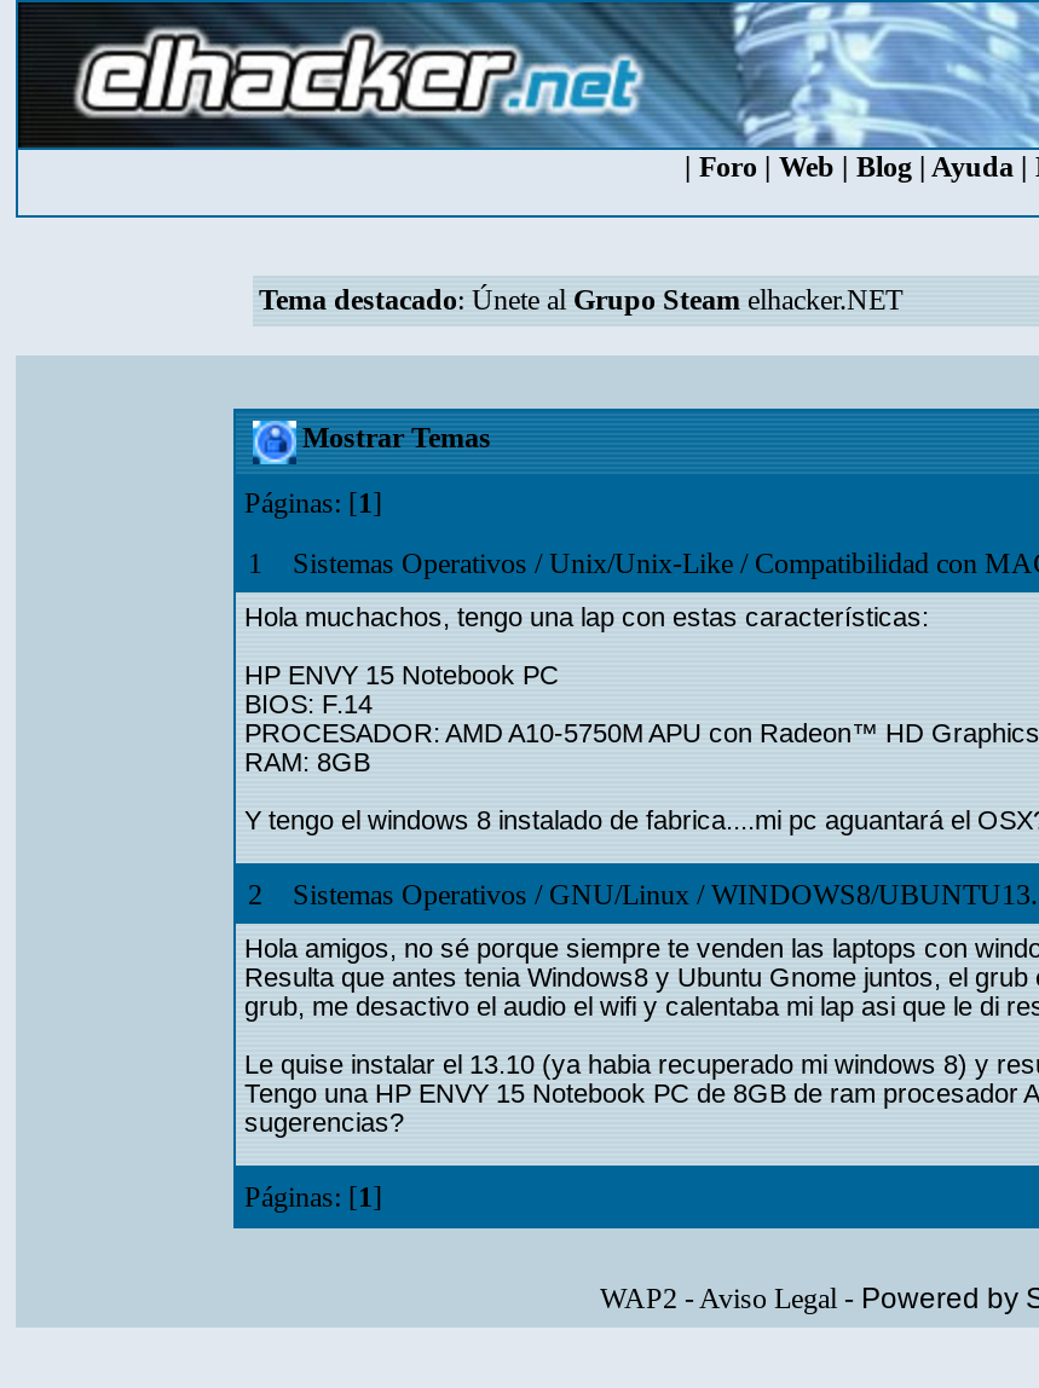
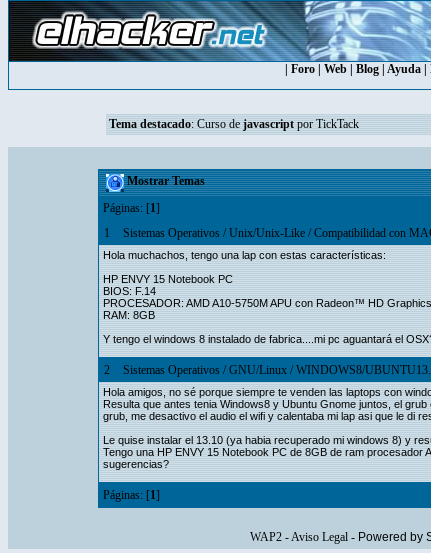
- Tema destacado: Únete al Grupo Steam elhacker.NET
+ Tema destacado: Curso de javascript por TickTack
